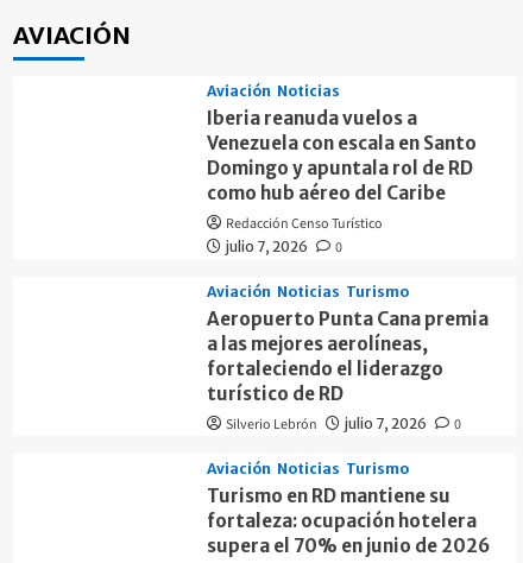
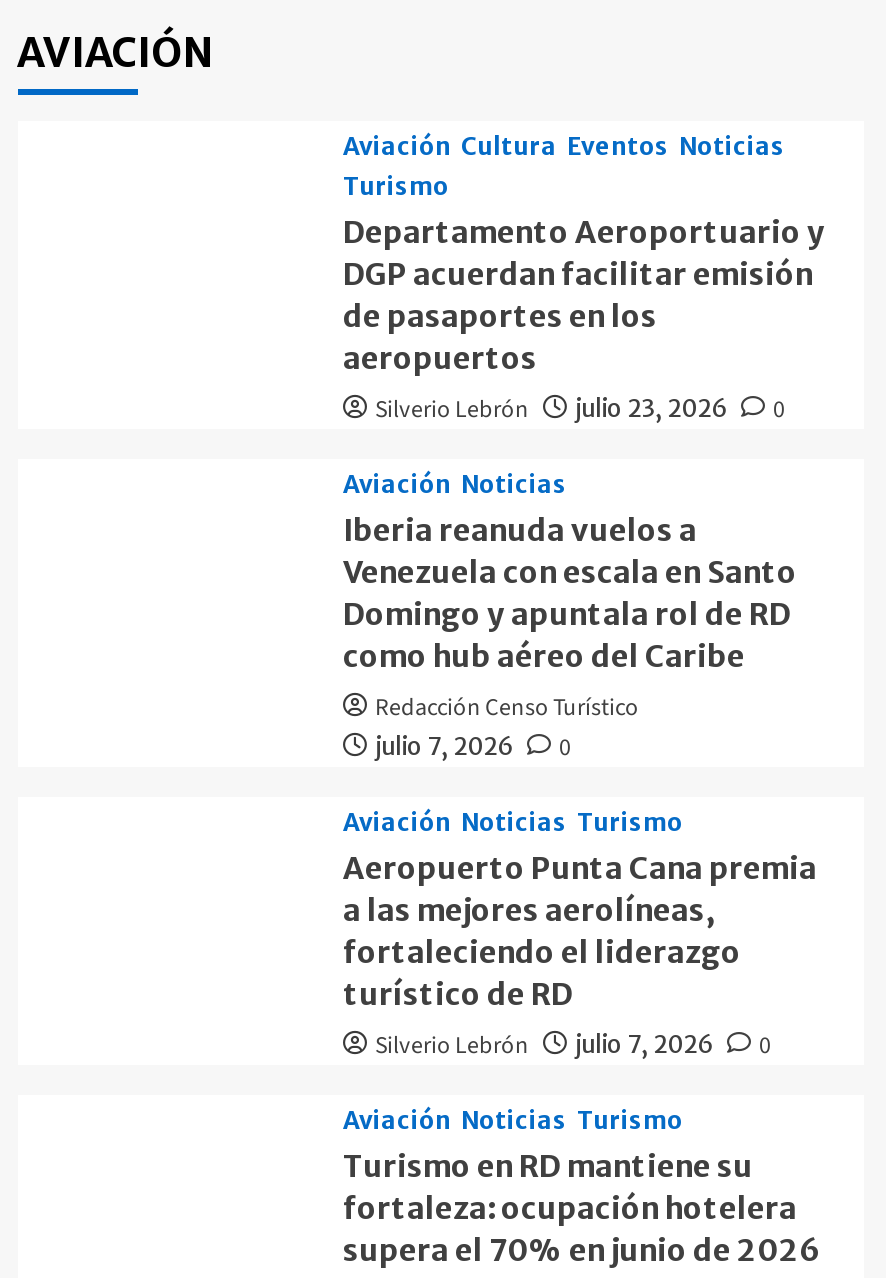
+ Aviación Cultura Eventos Noticias
+ Turismo
+ Departamento Aeroportuario y
+ DGP acuerdan facilitar emisión
+ de pasaportes en los
+ aeropuertos
+ Silverio Lebrón
+ julio 23, 2026
+ 0
